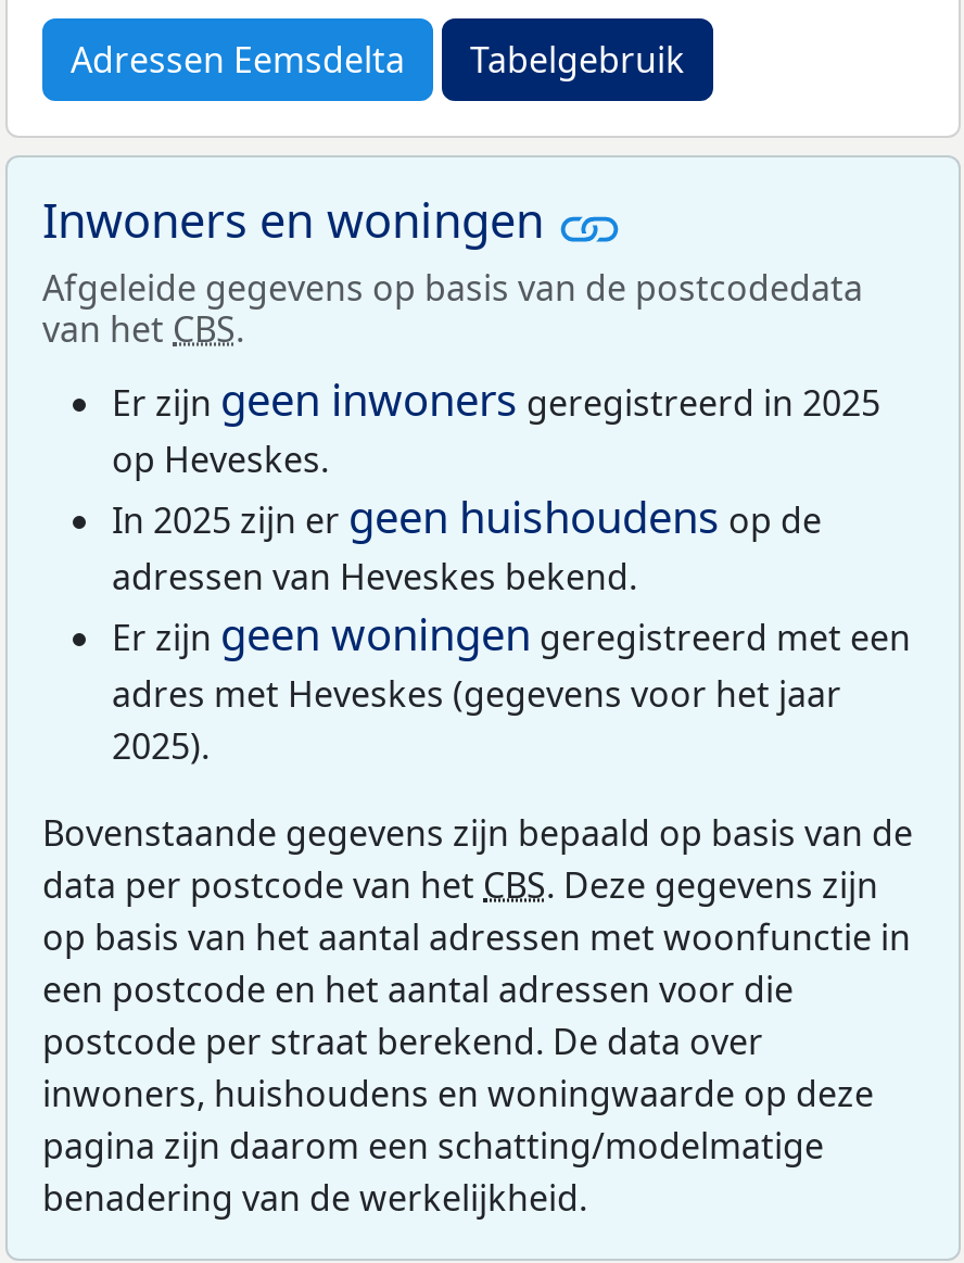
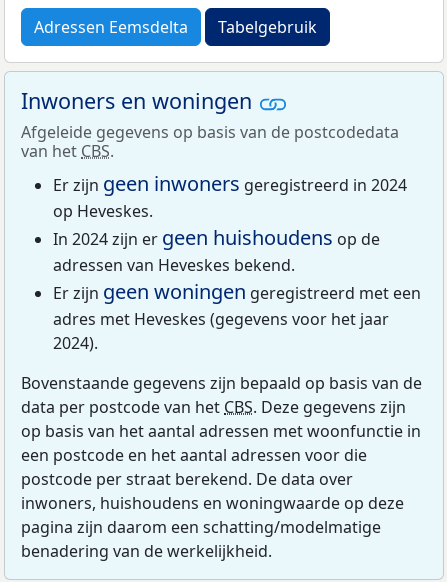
- Er zijn geen inwoners geregistreerd in 2025
+ Er zijn geen inwoners geregistreerd in 2024

- In 2025 zijn er geen huishoudens op de
+ In 2024 zijn er geen huishoudens op de

- 2025).
+ 2024).
